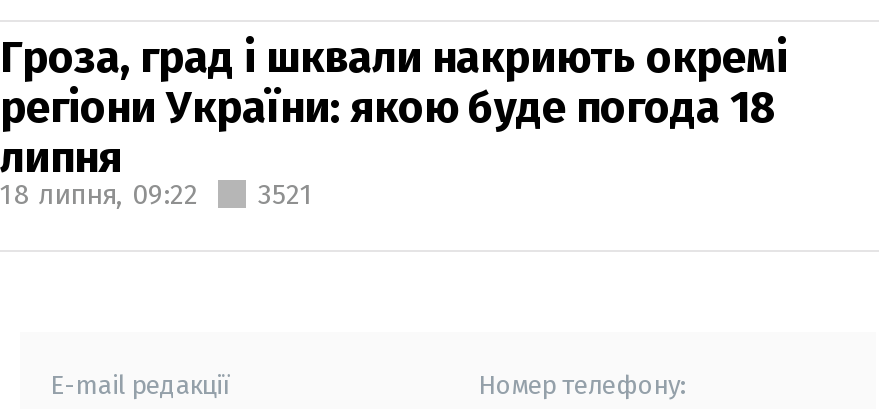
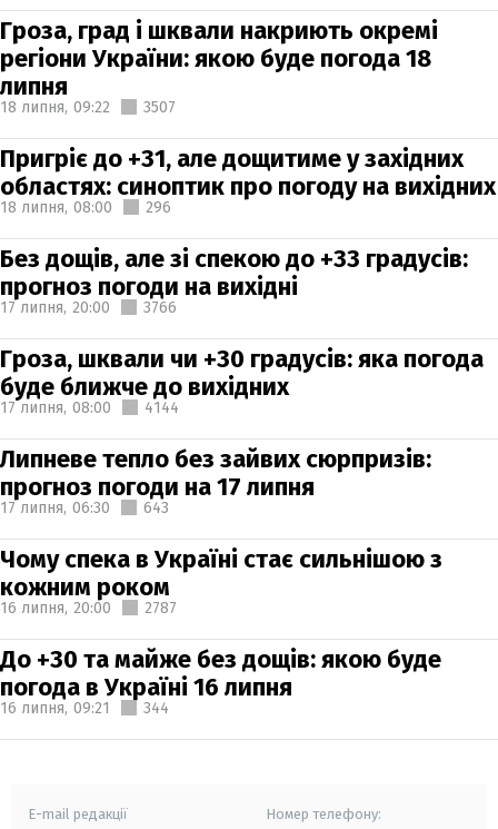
- 3521
+ 3507
+ Пригріє до +31, але дощитиме у західних
+ областях: синоптик про погоду на вихідних
+ 18 липня, 08:00
+ 296
+ Без дощів, але зі спекою до +33 градусів:
+ прогноз погоди на вихідні
+ 17 липня, 20:00
+ 3766
+ Гроза, шквали чи +30 градусів: яка погода
+ буде ближче до вихідних
+ 17 липня, 08:00
+ 4144
+ Липневе тепло без зайвих сюрпризів:
+ прогноз погоди на 17 липня
+ 17 липня, 06:30
+ 643
+ Чому спека в Україні стає сильнішою з
+ кожним роком
+ 16 липня, 20:00
+ 2787
+ До +30 та майже без дощів: якою буде
+ погода в Україні 16 липня
+ 16 липня, 09:21
+ 344
